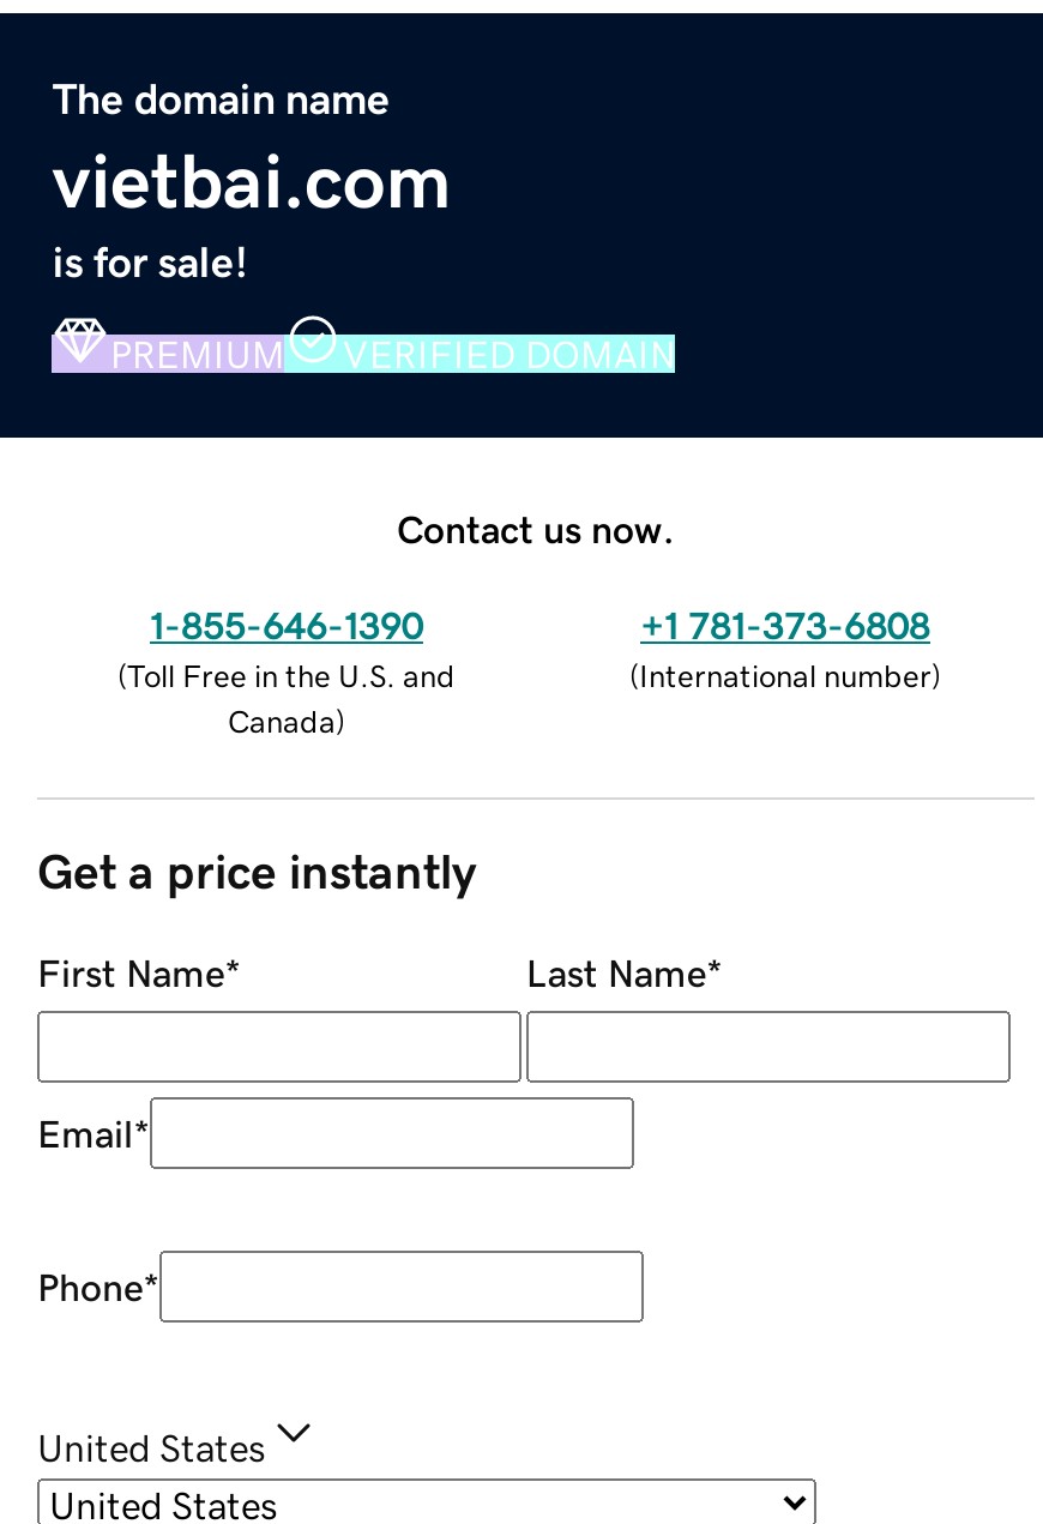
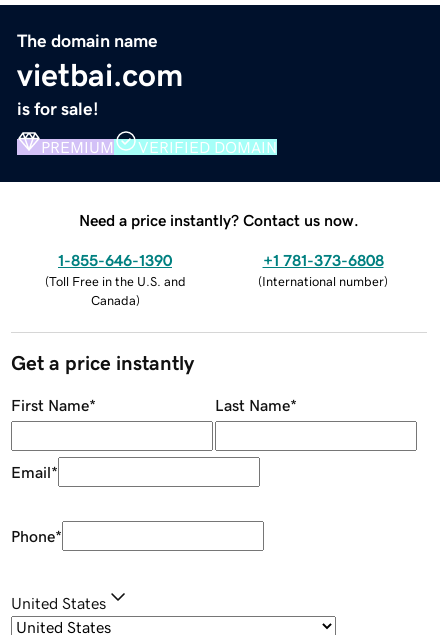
- Contact us now.
+ Need a price instantly? Contact us now.
